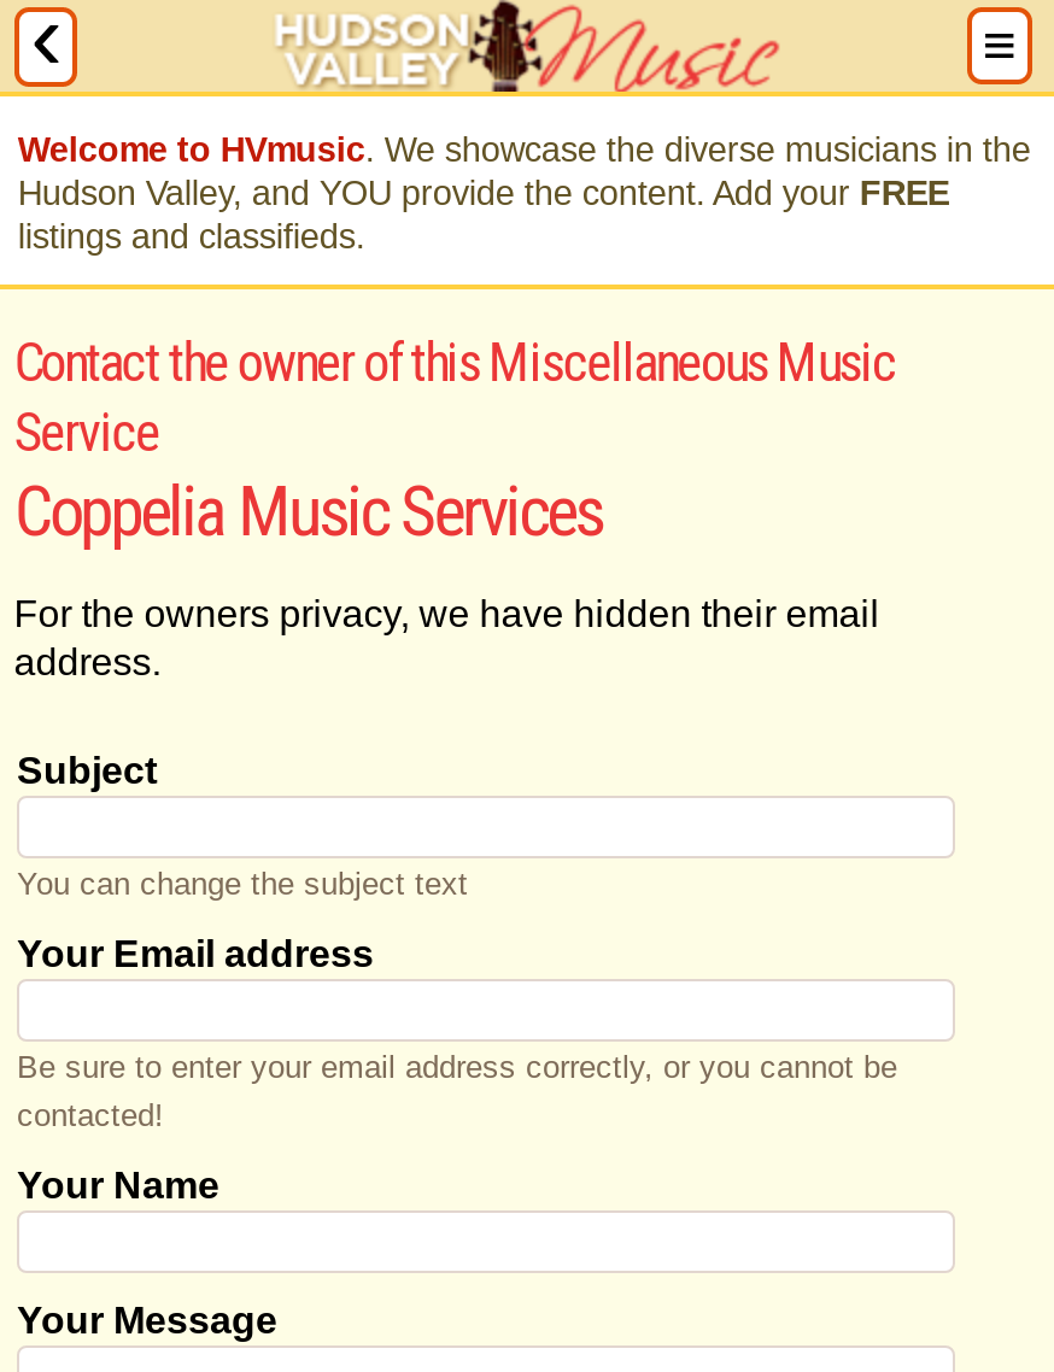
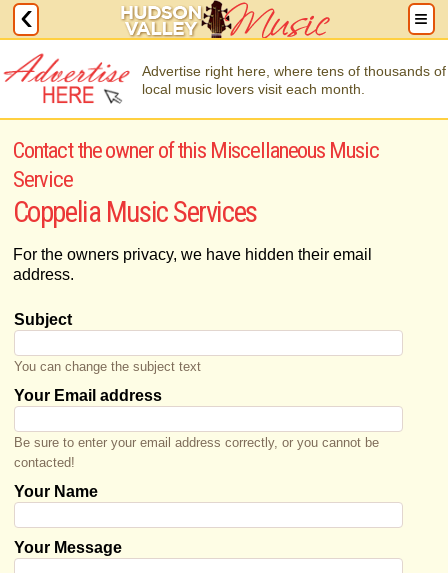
- Welcome to HVmusic. We showcase the diverse musicians in the
- Hudson Valley, and YOU provide the content. Add your FREE
- listings and classifieds.
+ Advertise right here, where tens of thousands of
+ local music lovers visit each month.
